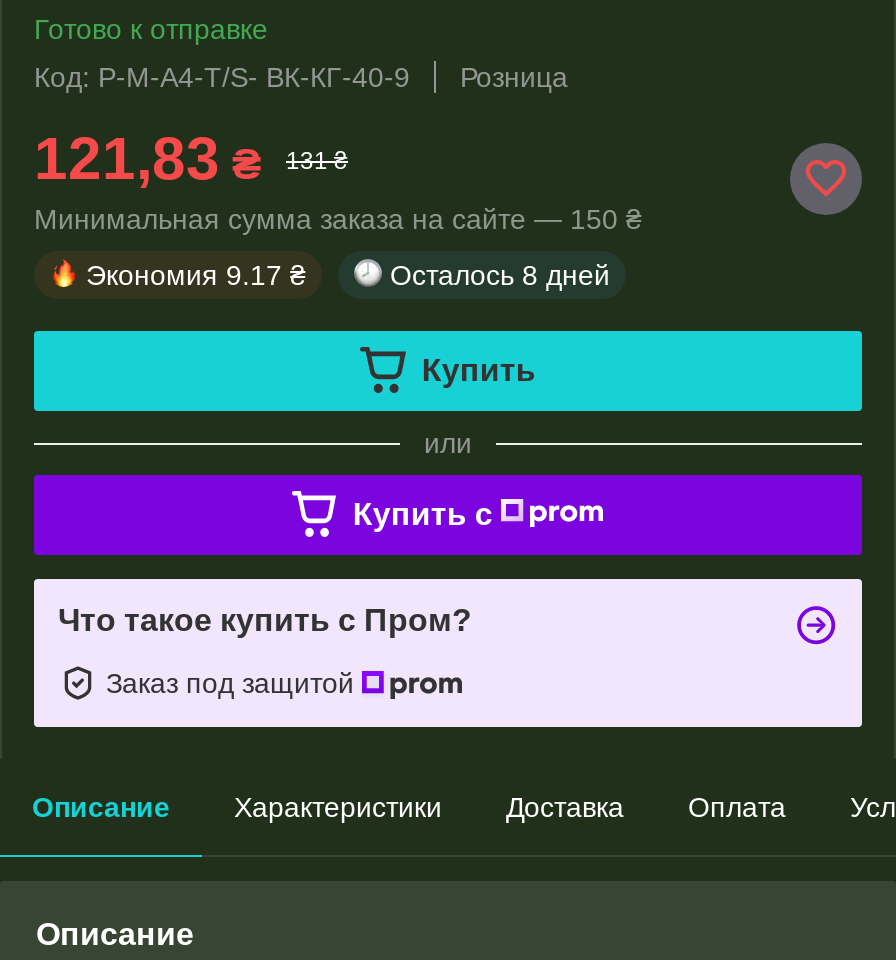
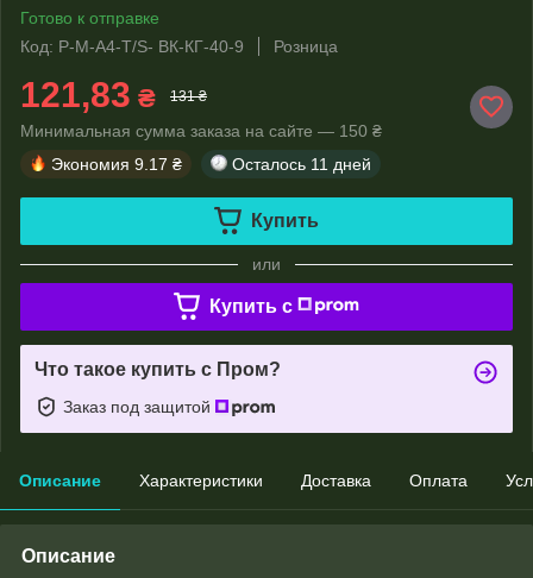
- Осталось 8 дней
+ Осталось 11 дней
